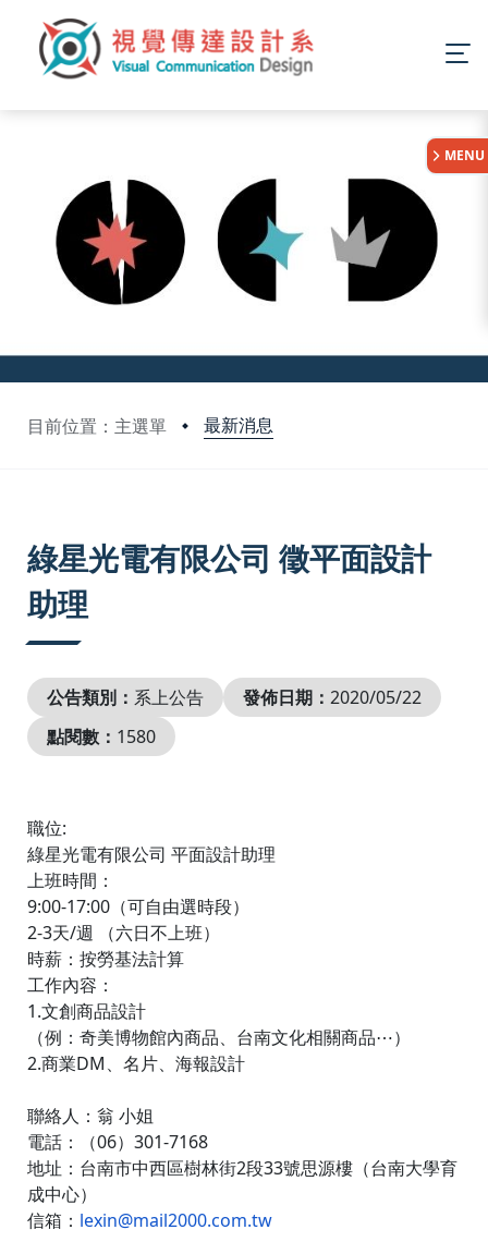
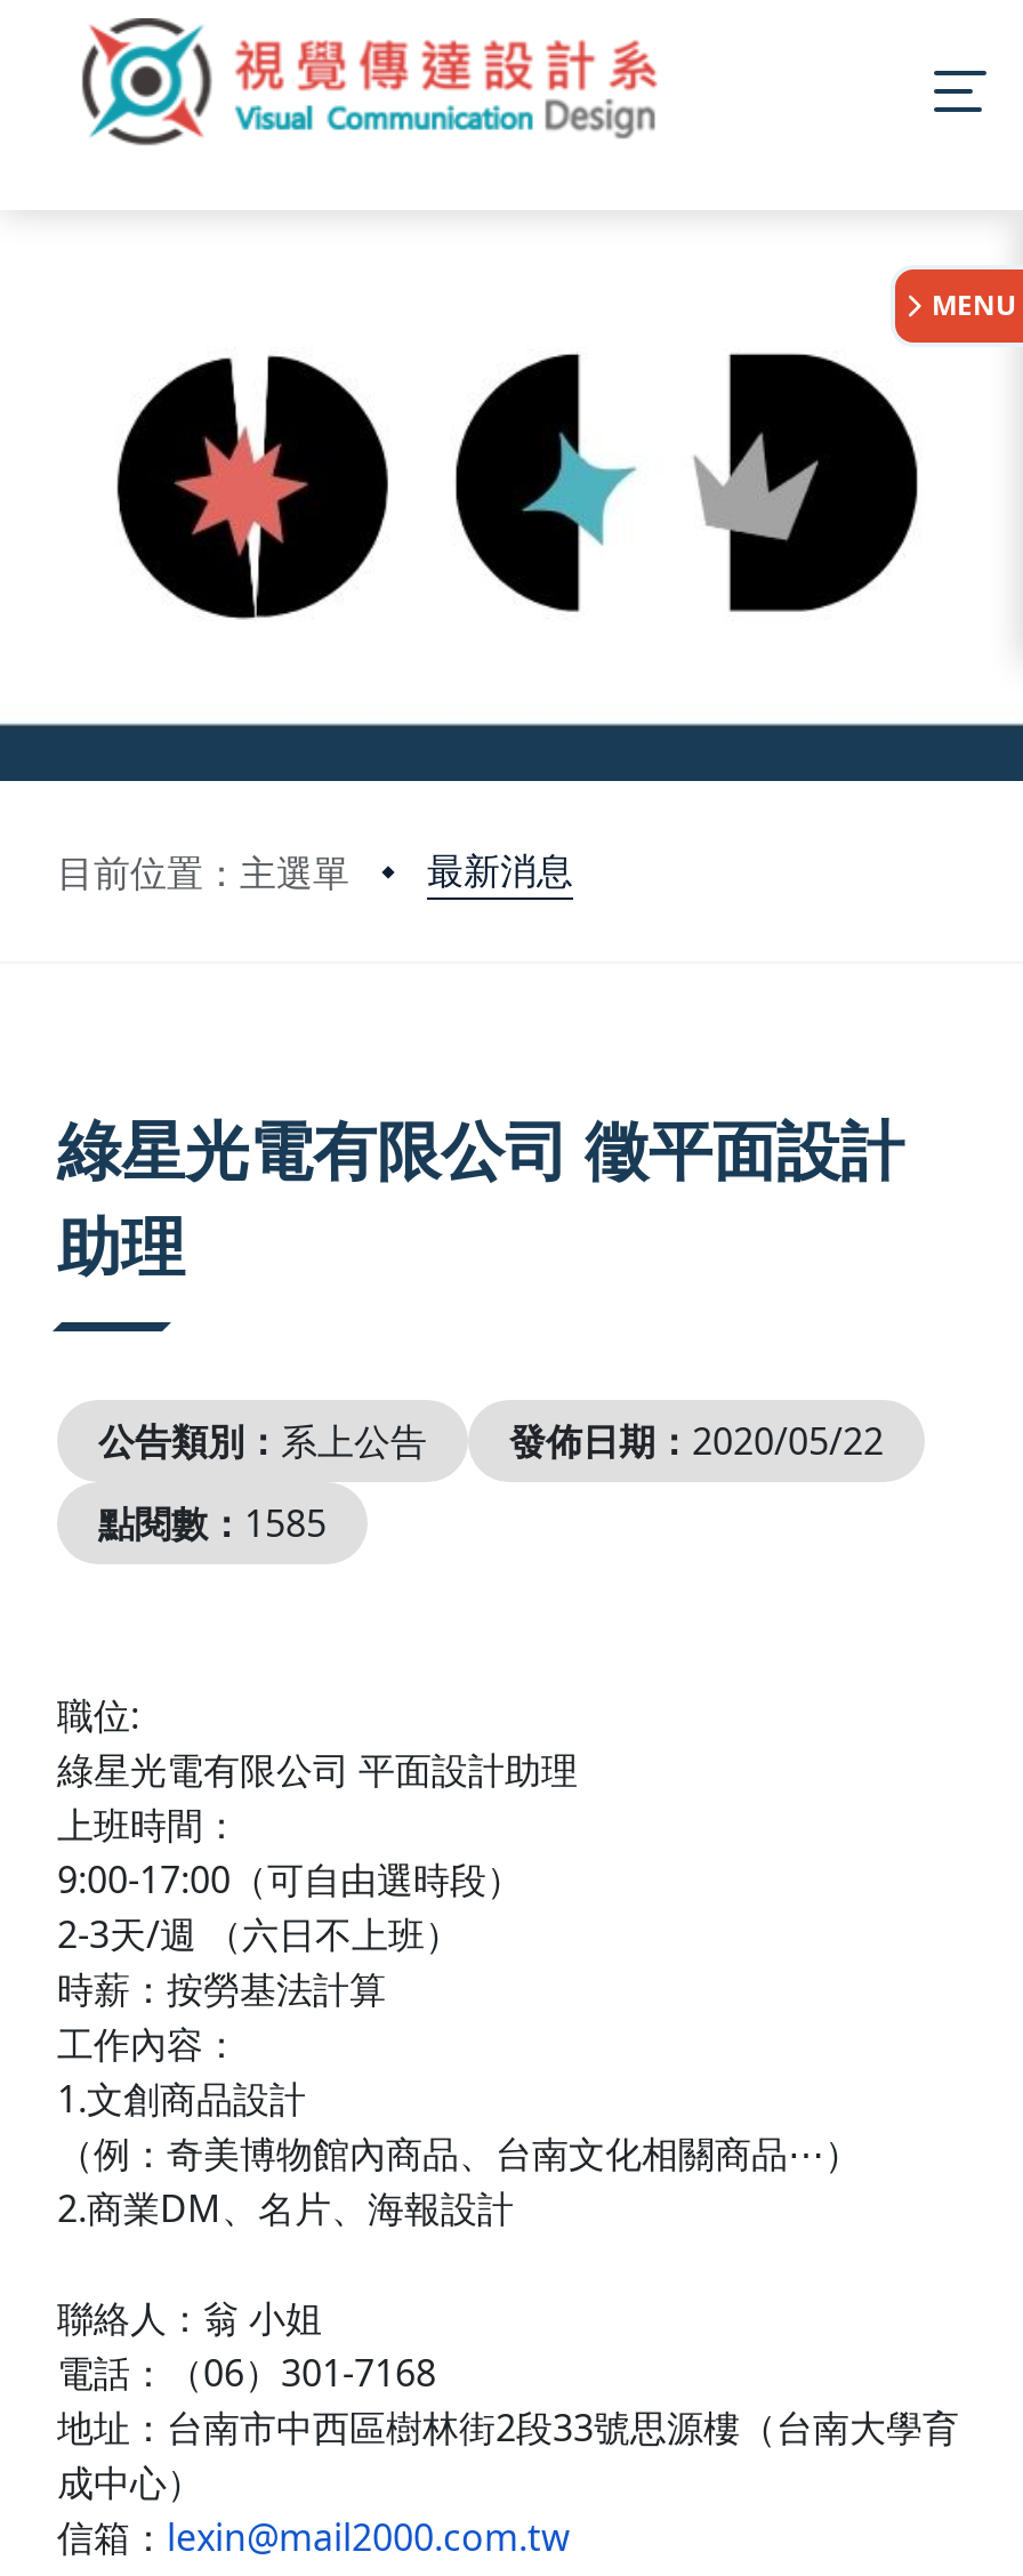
- 點閱數：1580
+ 點閱數：1585
